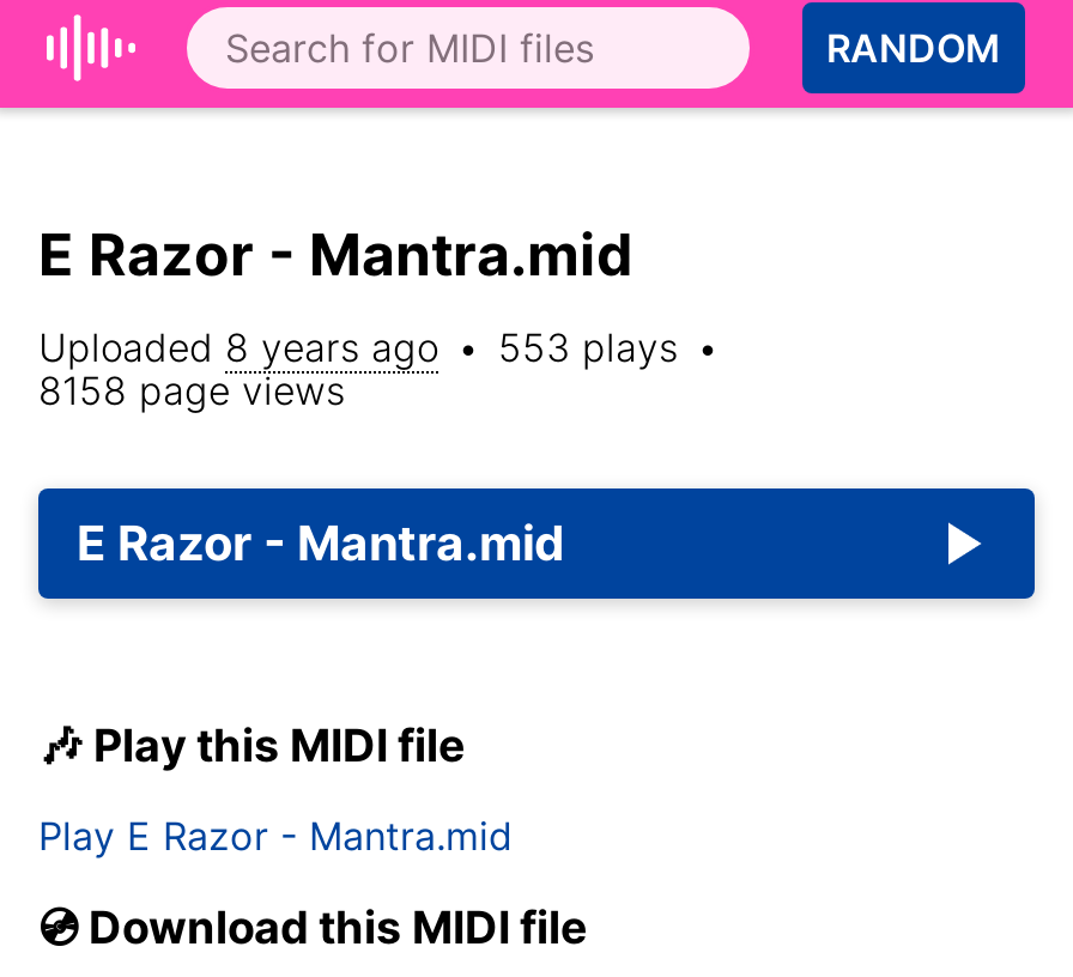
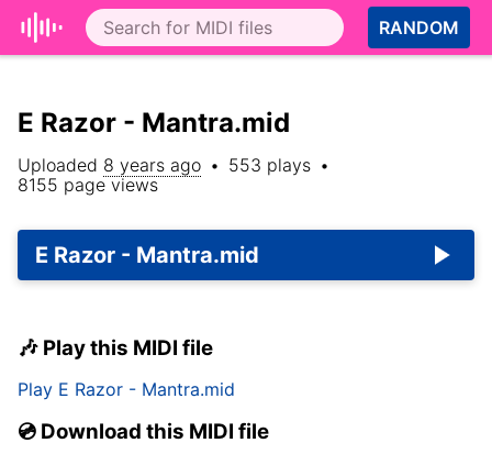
- 8158 page views
+ 8155 page views
